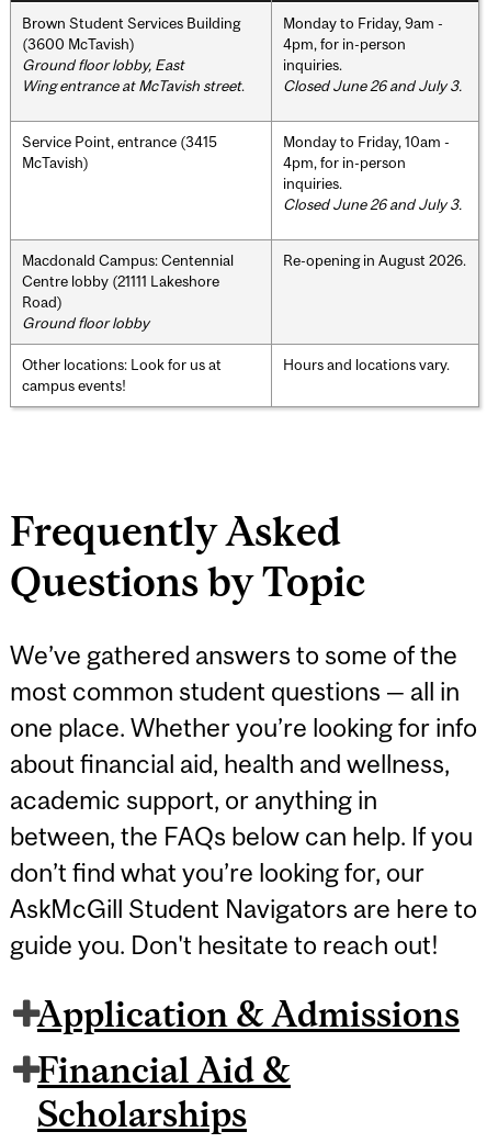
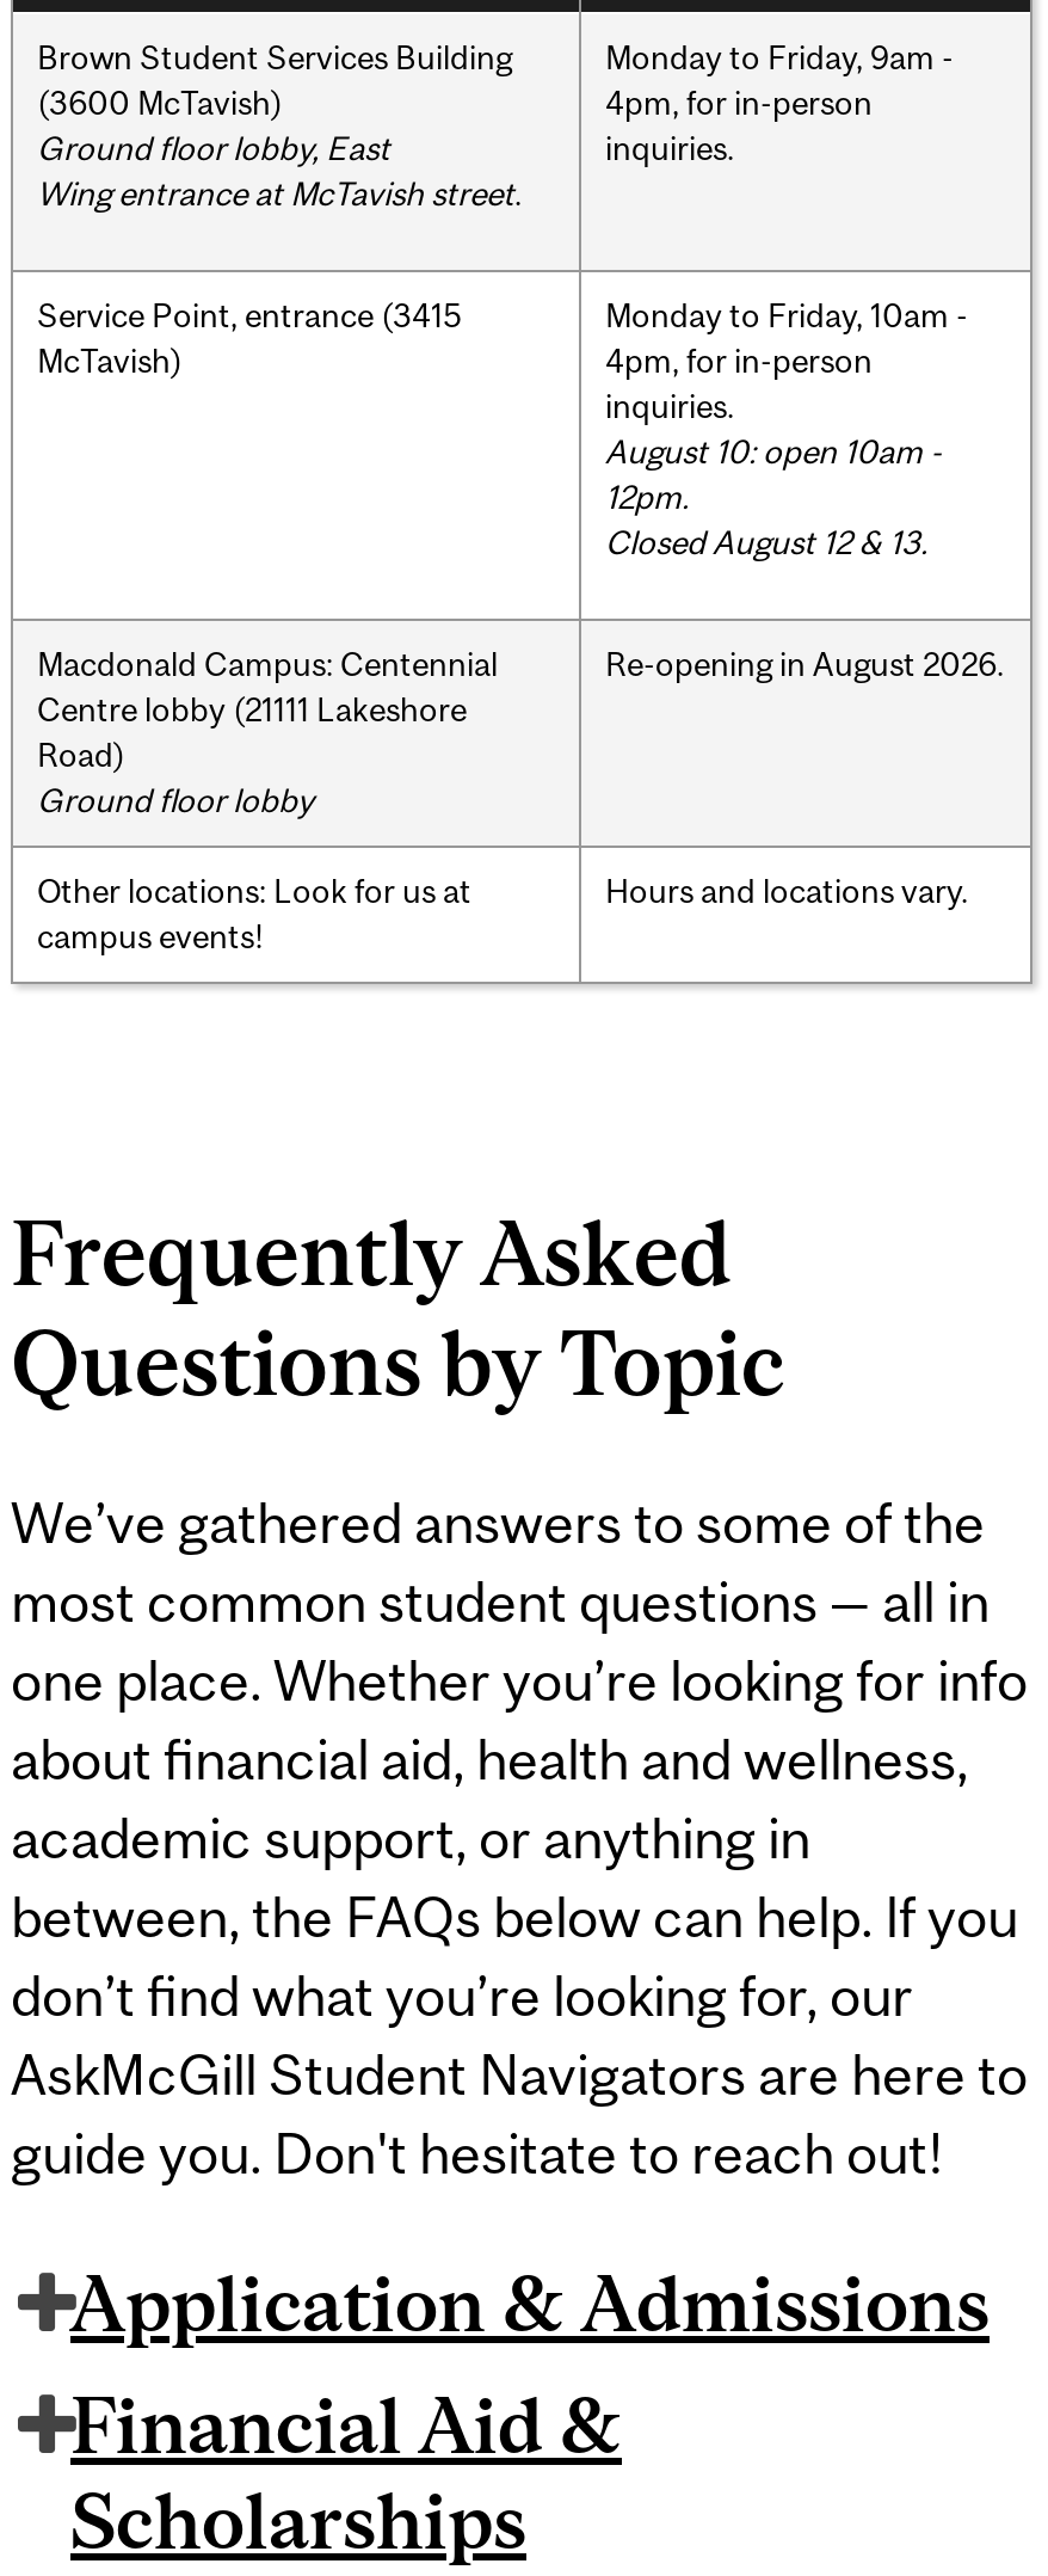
- Closed June 26 and July 3.

- Closed June 26 and July 3.
+ August 10: open 10am -
+ 12pm.
+ Closed August 12 & 13.
